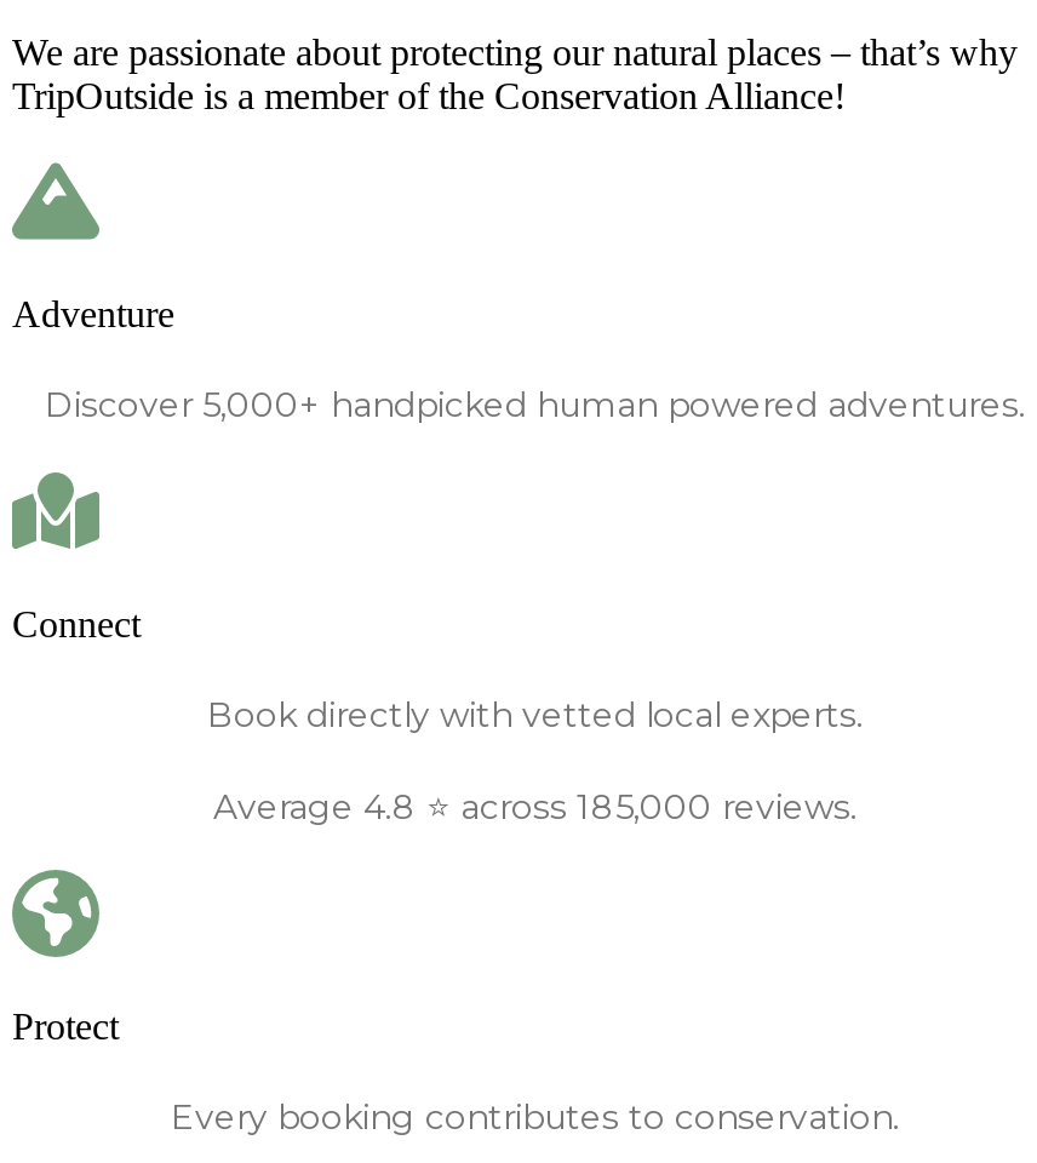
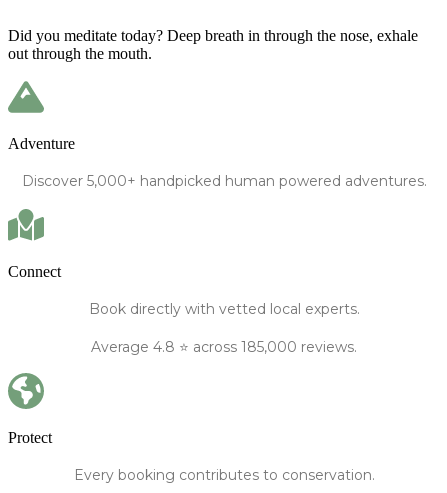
- We are passionate about protecting our natural places – that’s why
- TripOutside is a member of the Conservation Alliance!
+ Did you meditate today? Deep breath in through the nose, exhale
+ out through the mouth.
